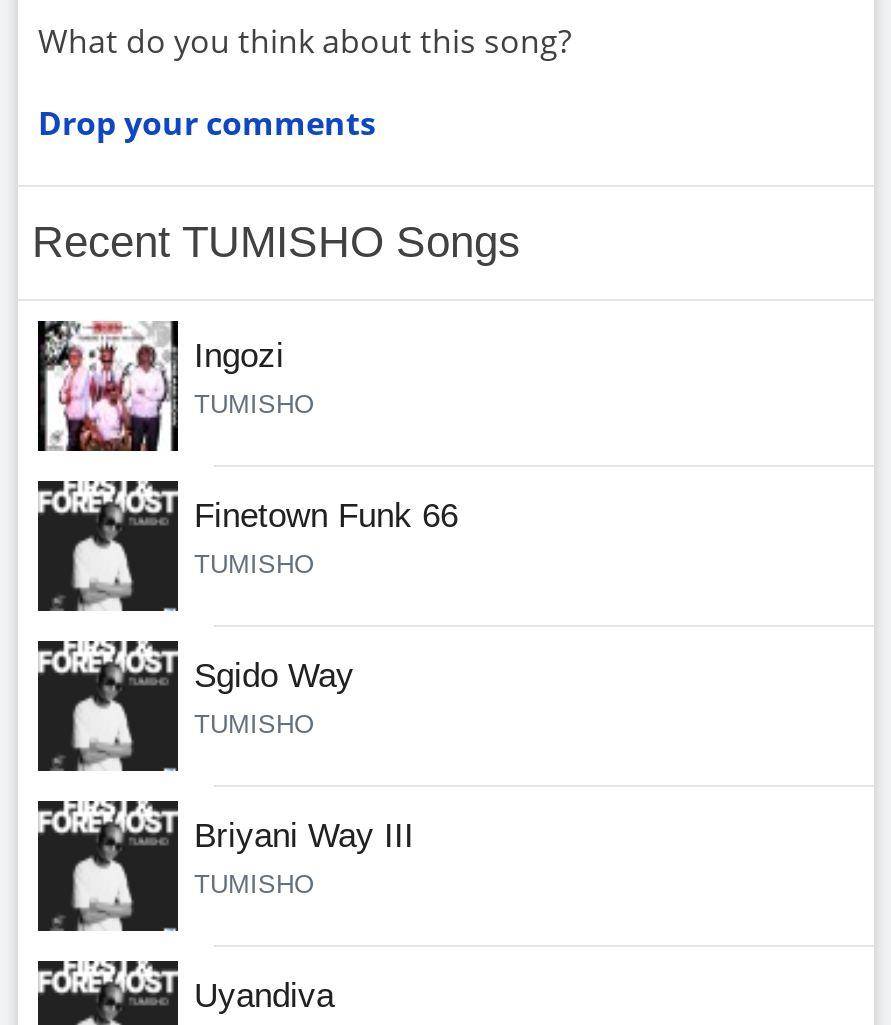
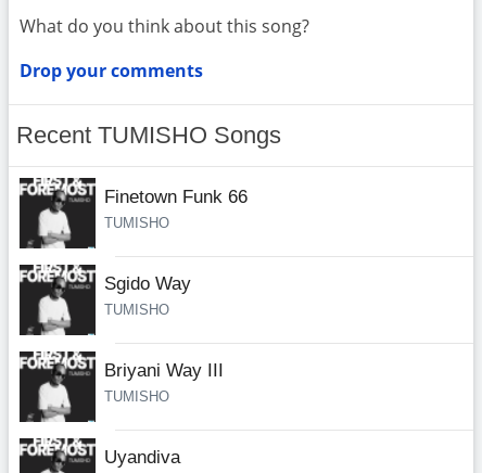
- [image]
- Ingozi
- TUMISHO
